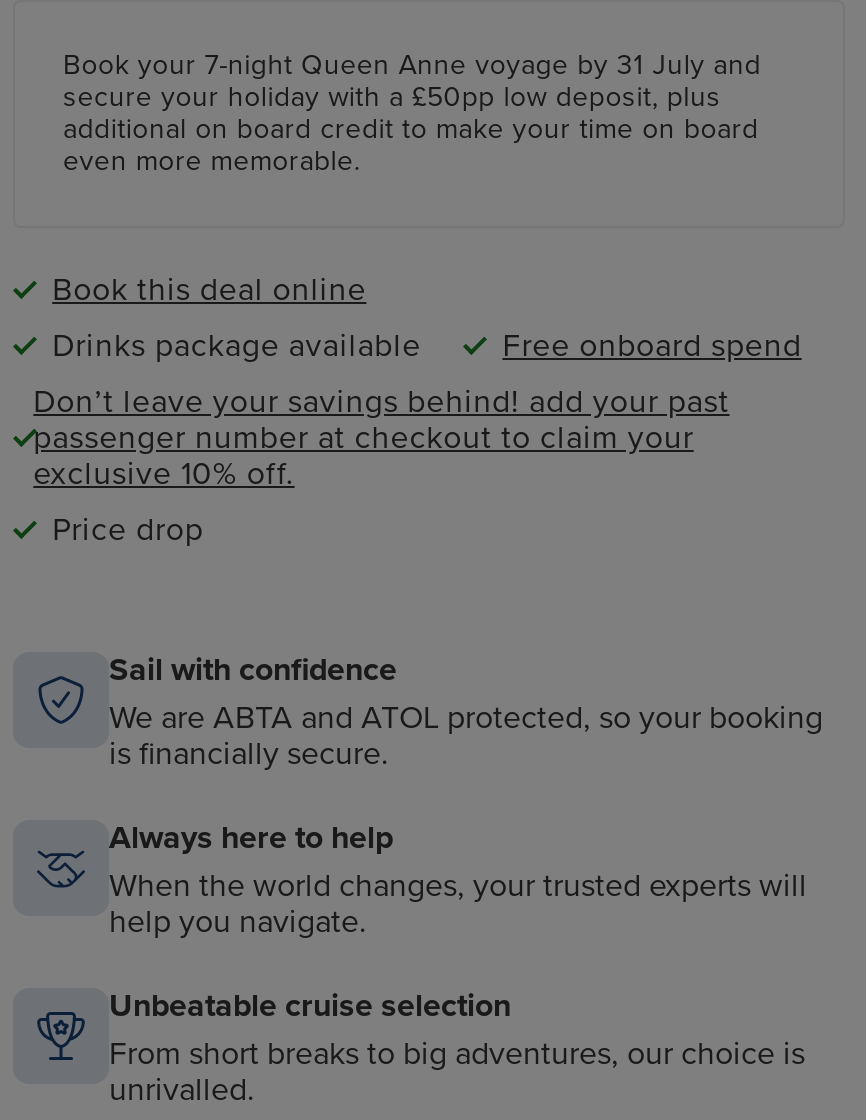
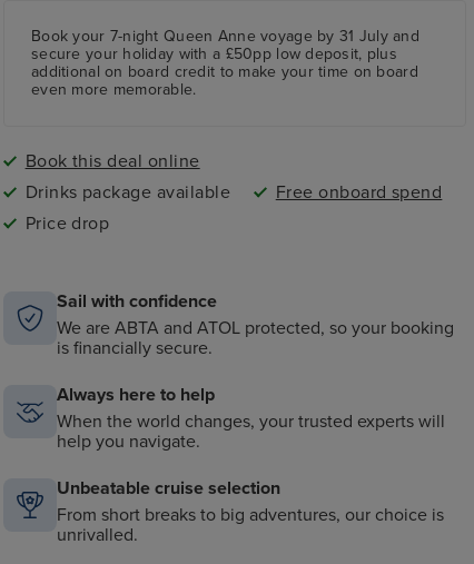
- Don’t leave your savings behind! add your past
- passenger number at checkout to claim your
- exclusive 10% off.
